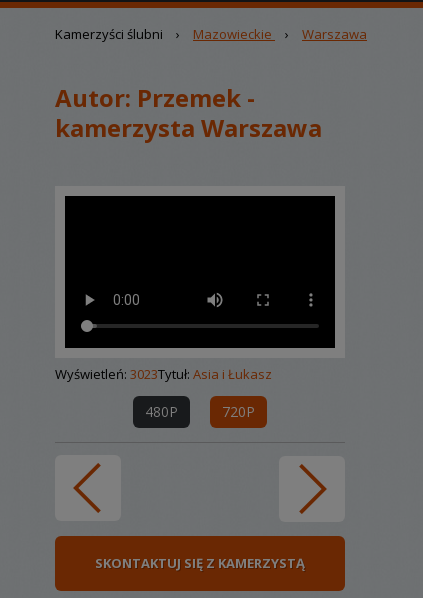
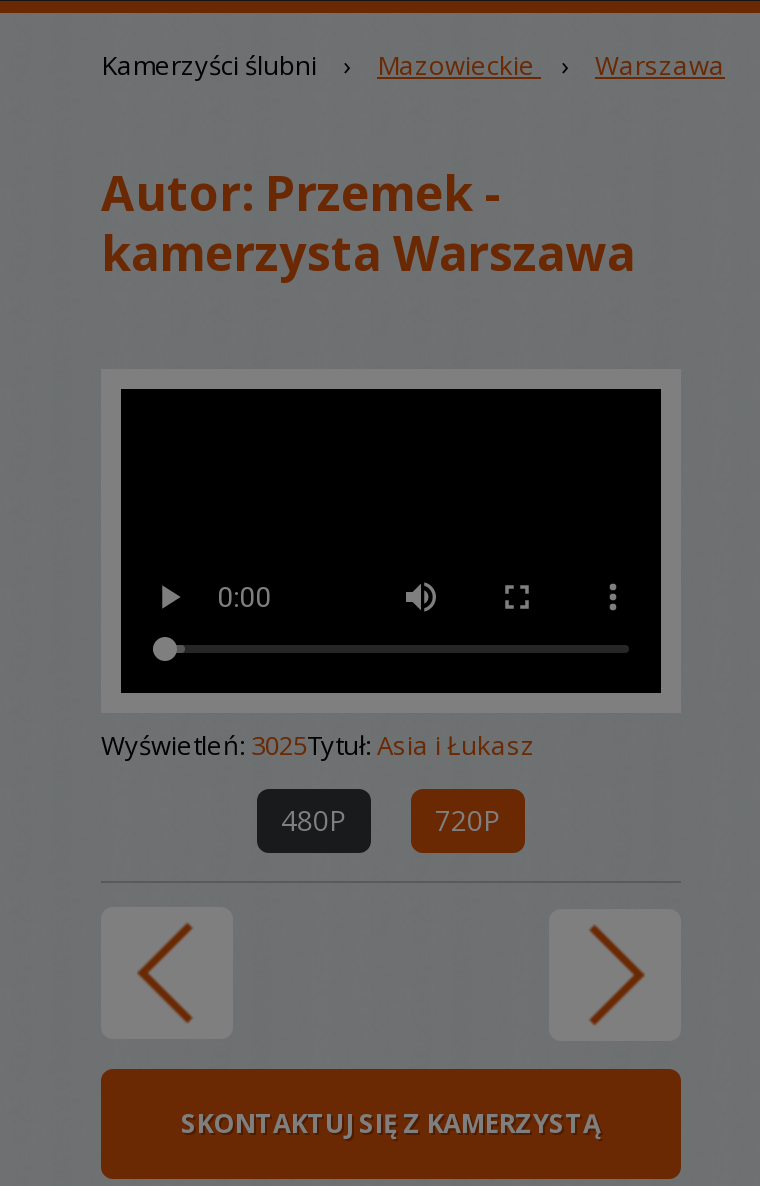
- Wyświetleń: 3023Tytuł: Asia i Łukasz
+ Wyświetleń: 3025Tytuł: Asia i Łukasz
